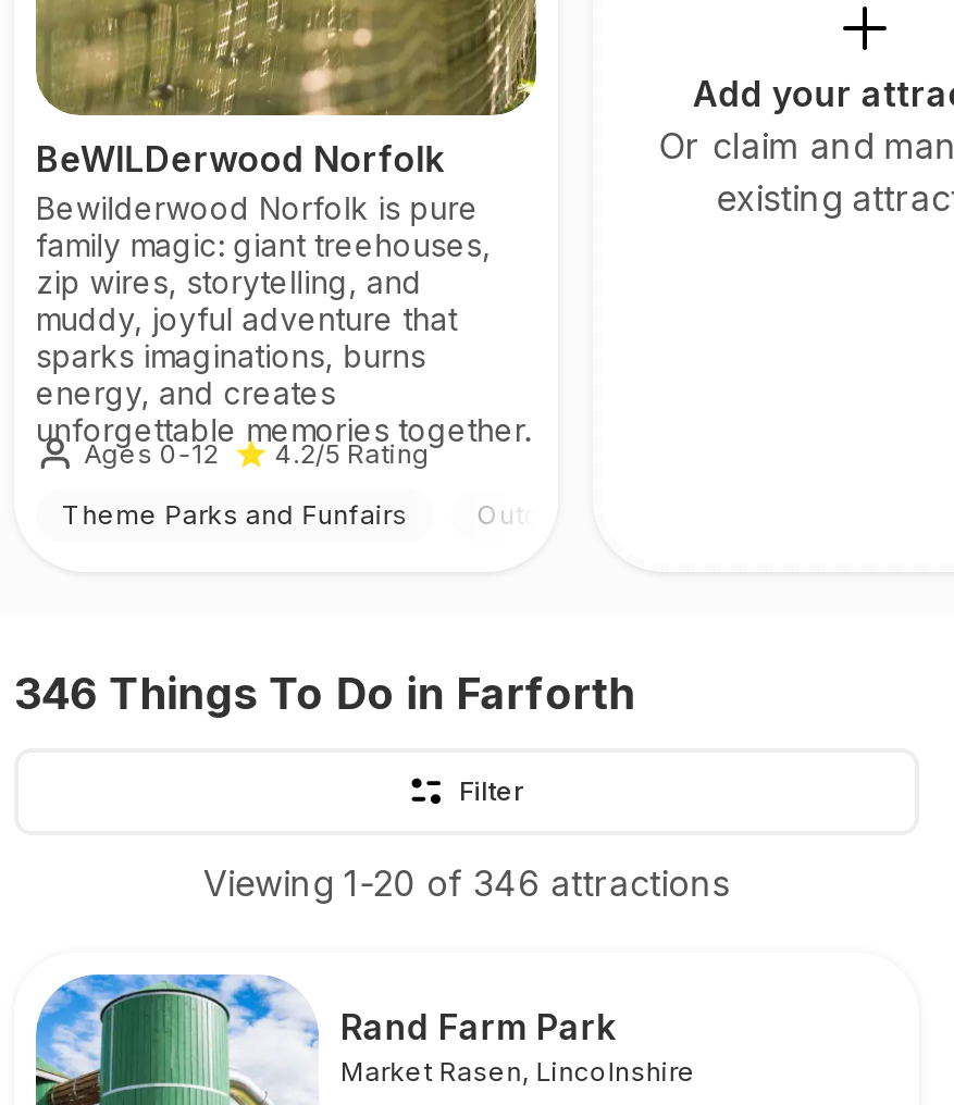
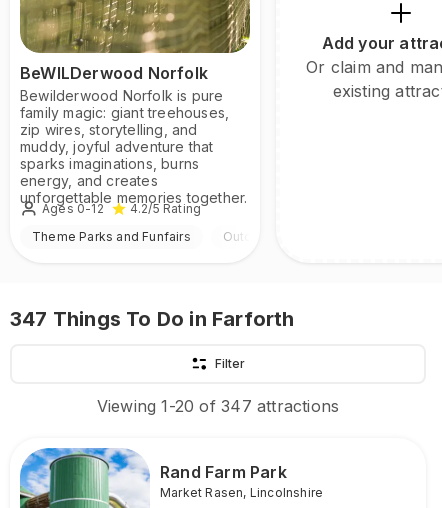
- 346 Things To Do in Farforth
+ 347 Things To Do in Farforth

- Viewing 1-20 of 346 attractions
+ Viewing 1-20 of 347 attractions
